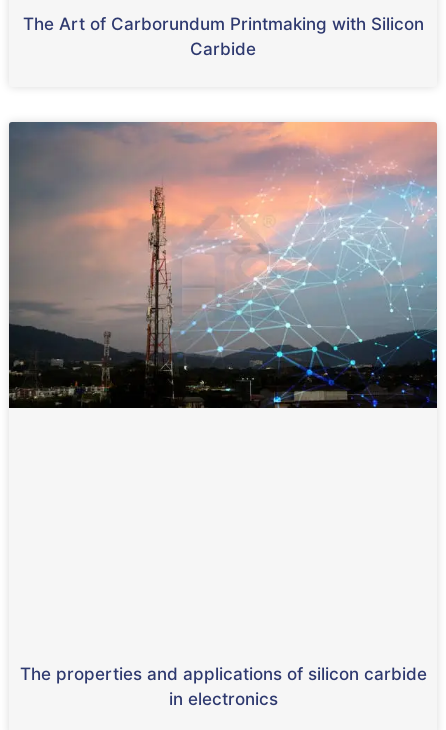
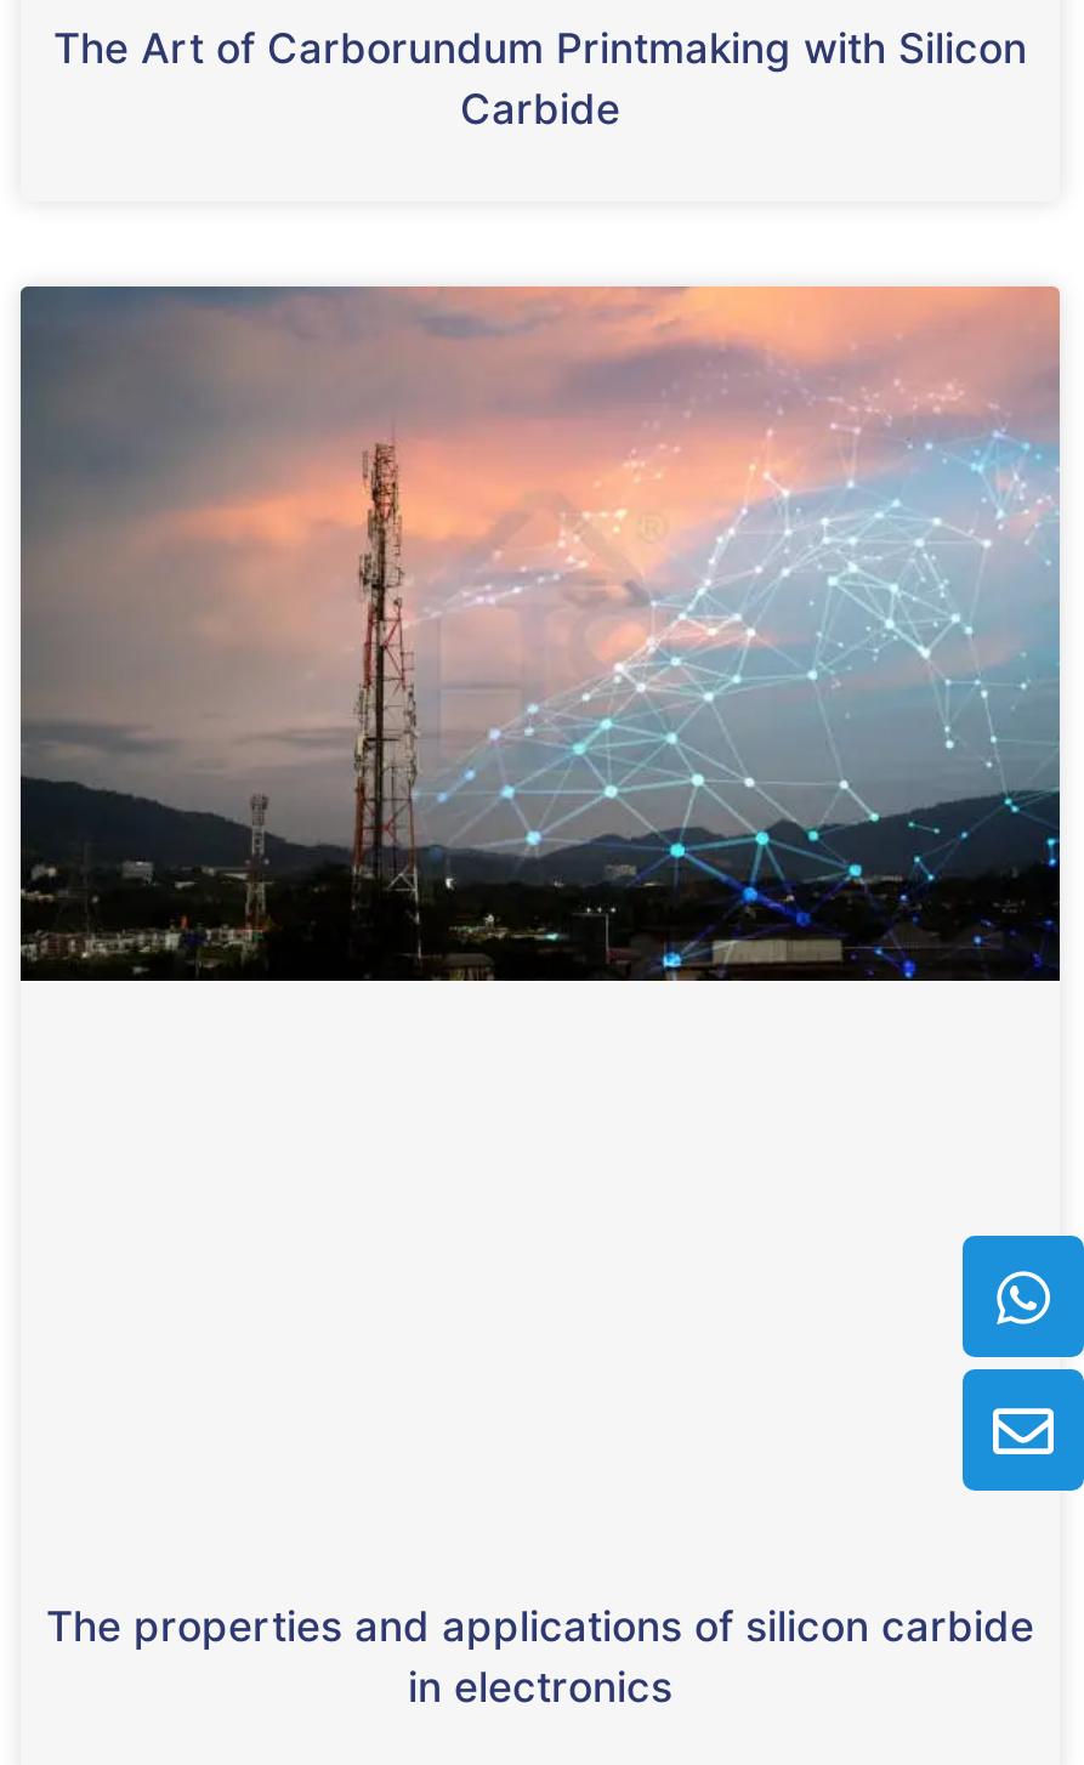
+ [image]
